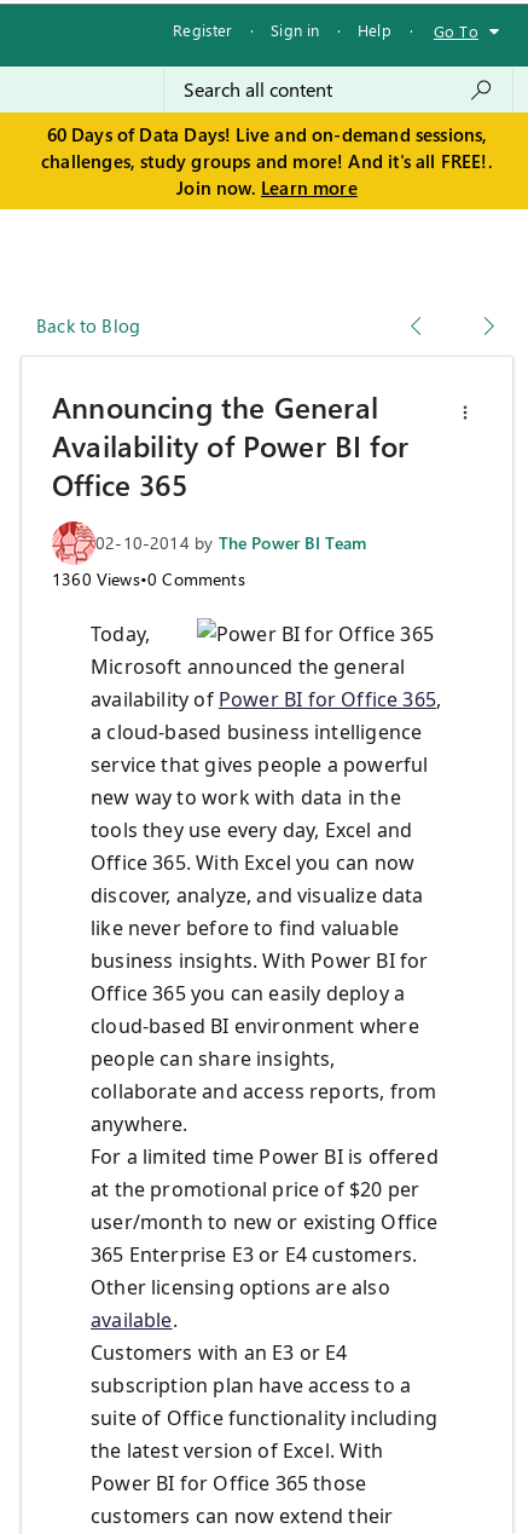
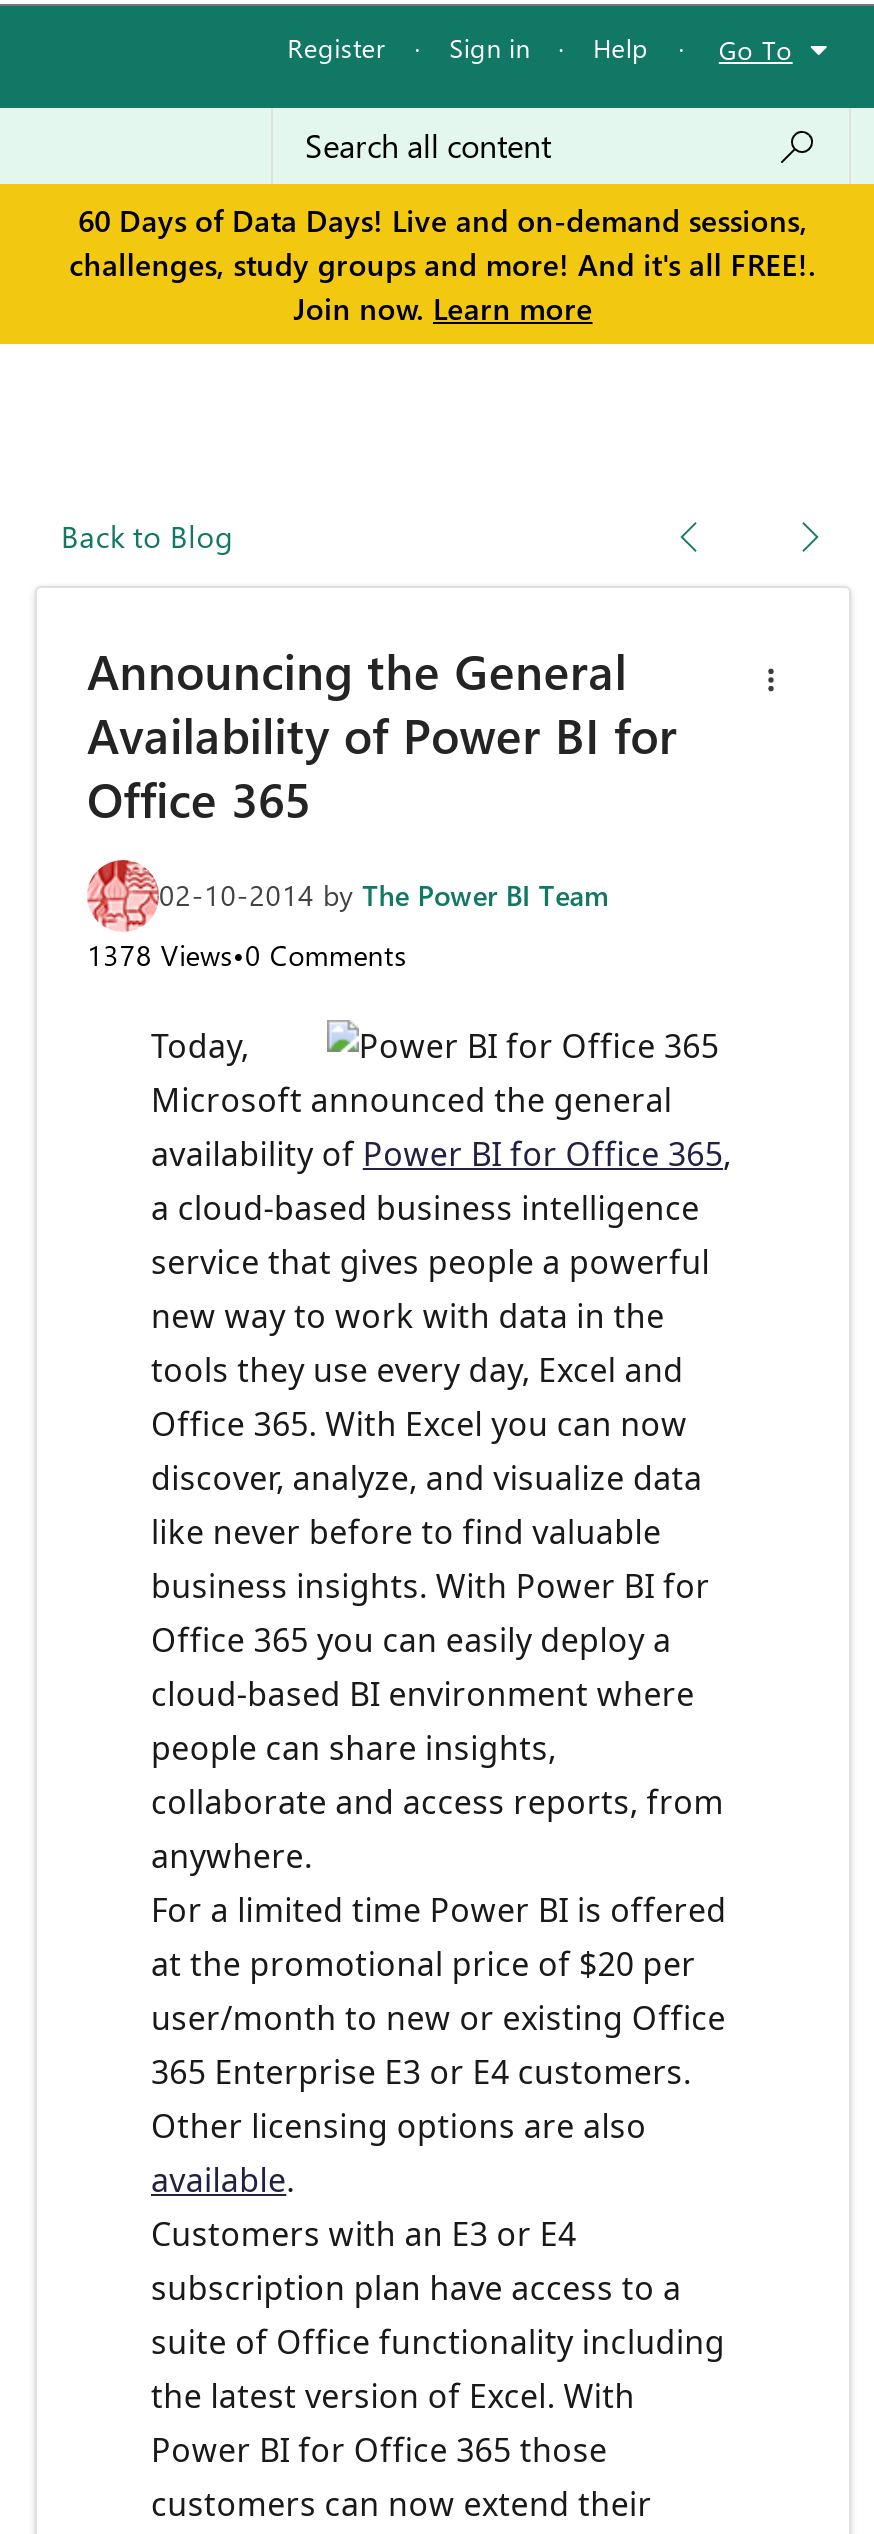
- 1360 Views•0 Comments
+ 1378 Views•0 Comments
